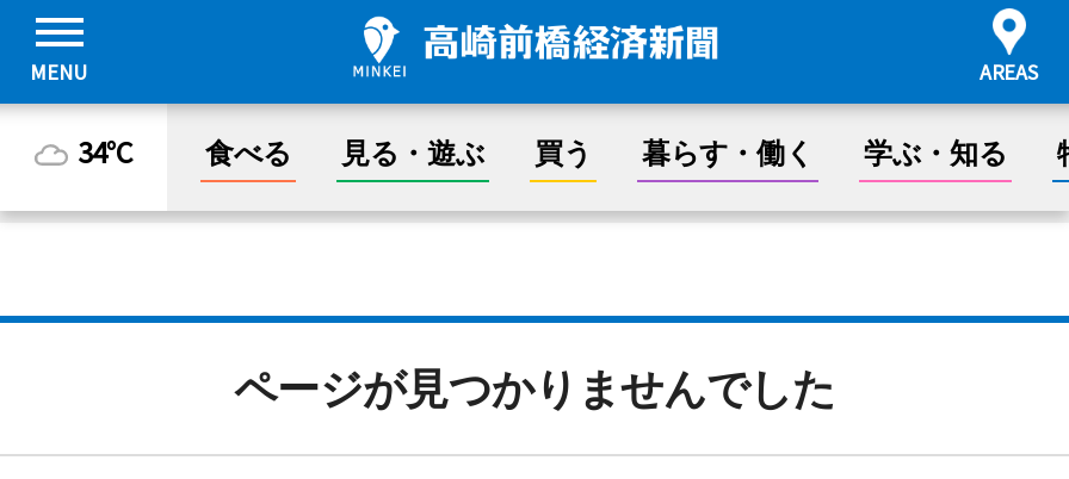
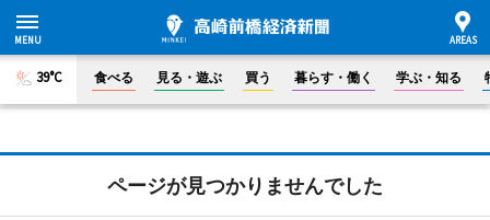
- 34°C
+ 39°C
